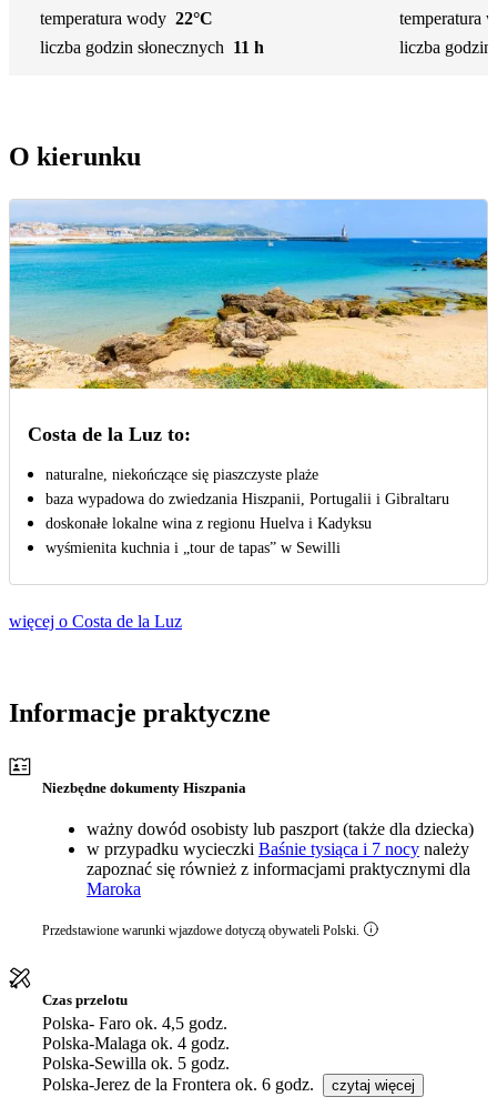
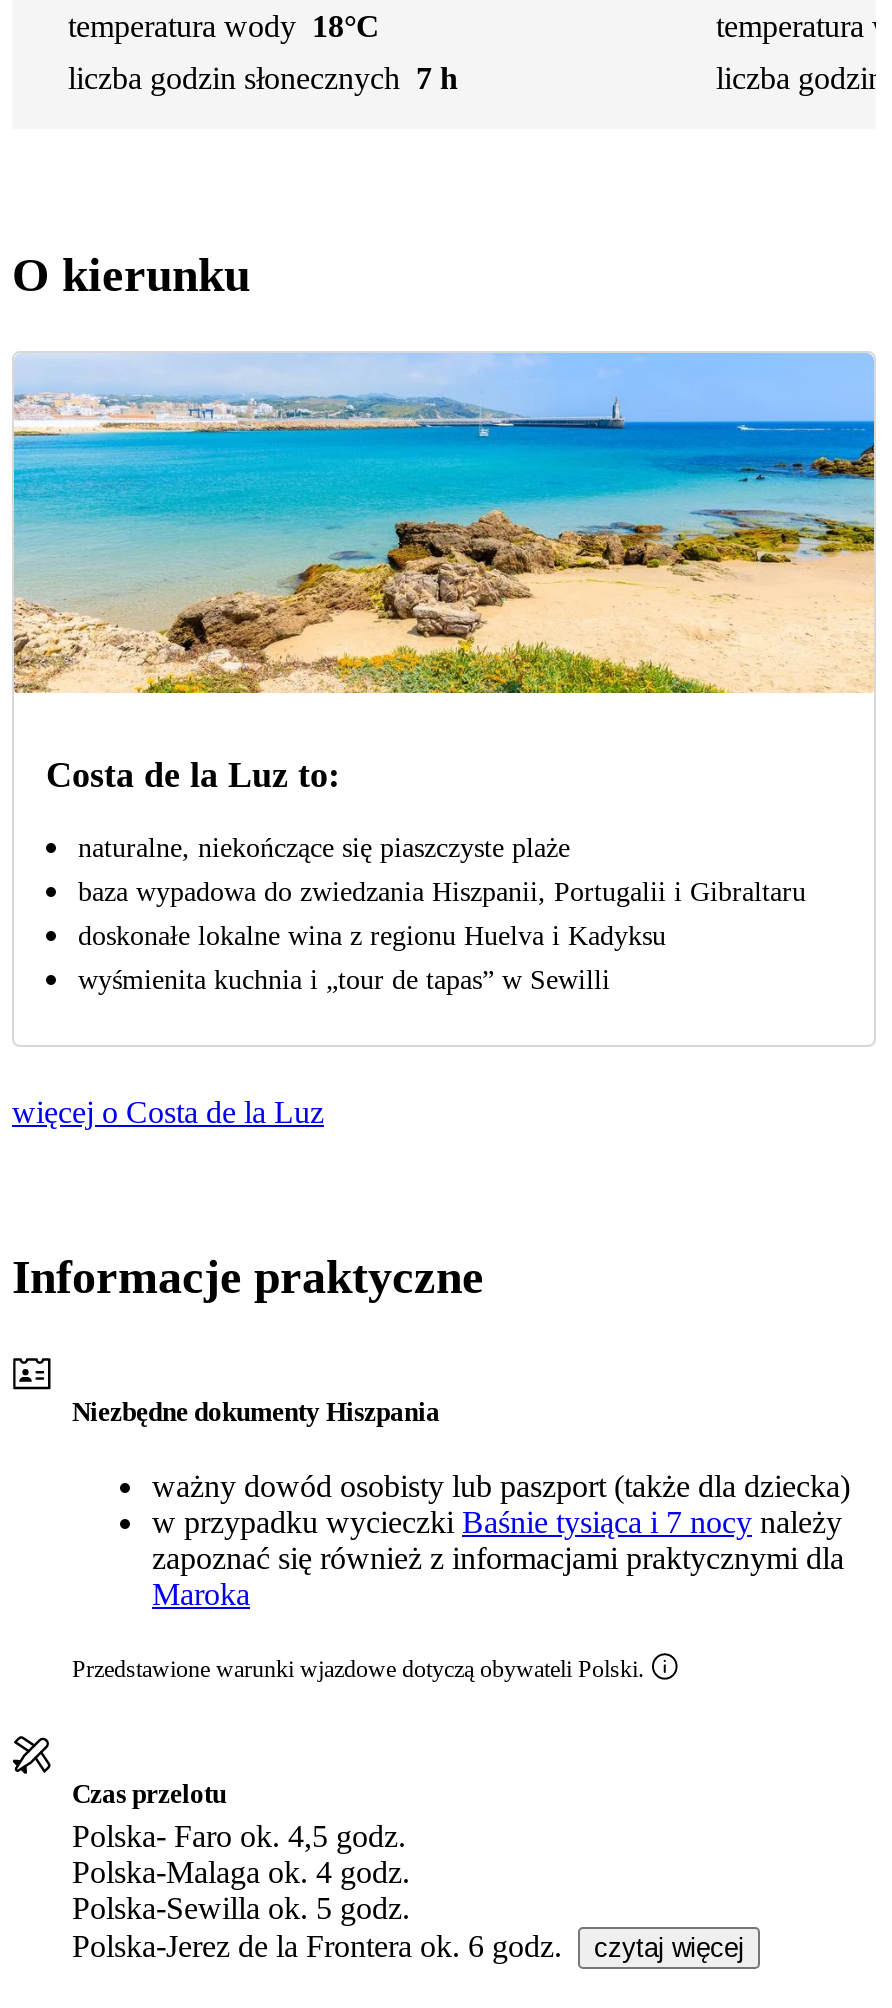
- temperatura wody 22°C
+ temperatura wody 18°C

- liczba godzin słonecznych 11 h
+ liczba godzin słonecznych 7 h
